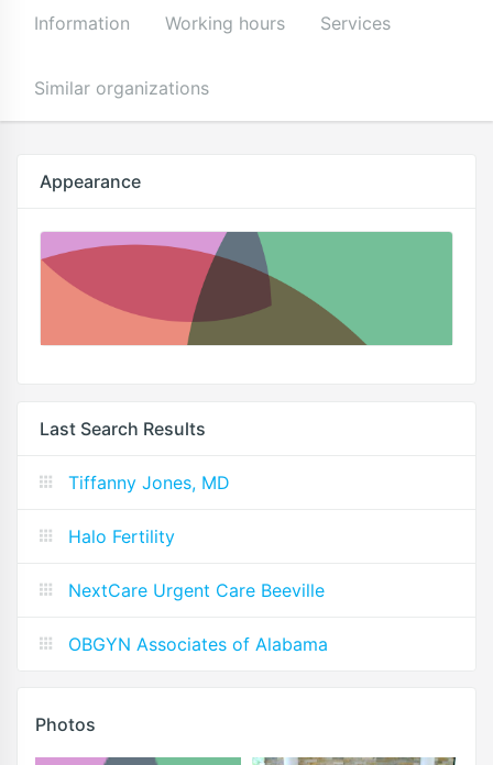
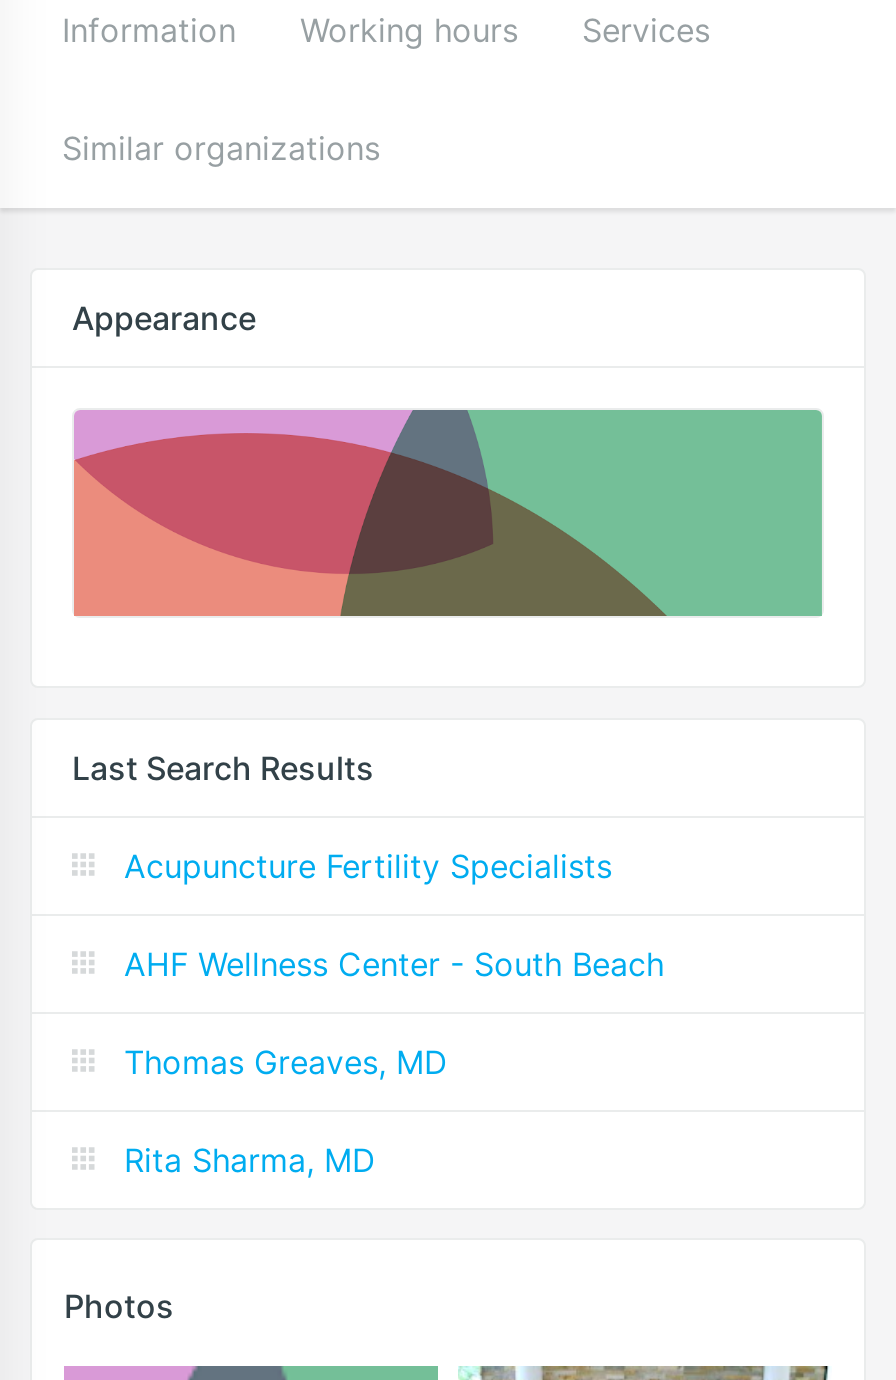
- Tiffanny Jones, MD
+ Acupuncture Fertility Specialists

- Halo Fertility
+ AHF Wellness Center - South Beach

- NextCare Urgent Care Beeville
+ Thomas Greaves, MD

- OBGYN Associates of Alabama
+ Rita Sharma, MD
